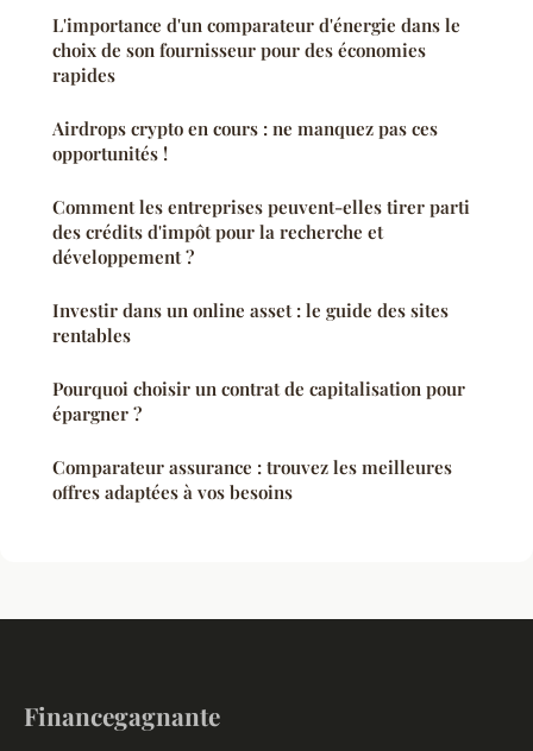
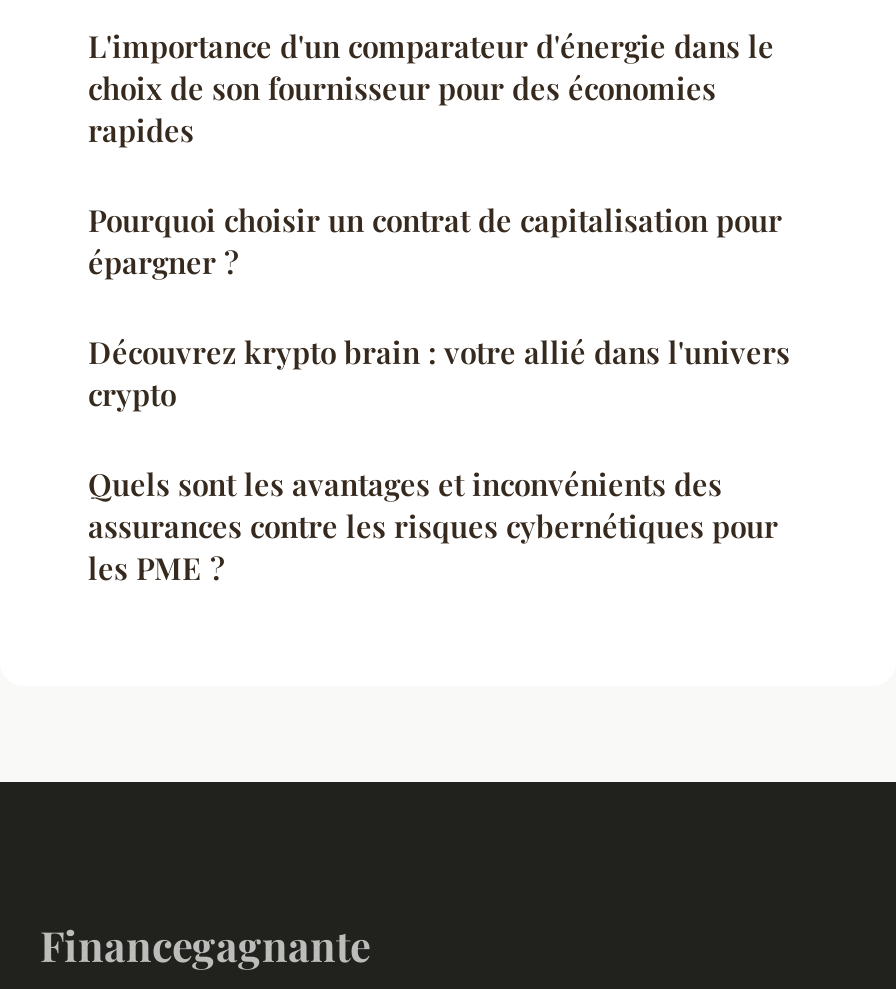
- Airdrops crypto en cours : ne manquez pas ces
- opportunités !
- Comment les entreprises peuvent-elles tirer parti
- des crédits d'impôt pour la recherche et
- développement ?
- Investir dans un online asset : le guide des sites
- rentables

moved up: Pourquoi choisir un contrat de capitalisation pour | épargner ?

- Comparateur assurance : trouvez les meilleures
- offres adaptées à vos besoins
+ Découvrez krypto brain : votre allié dans l'univers
+ crypto
+ Quels sont les avantages et inconvénients des
+ assurances contre les risques cybernétiques pour
+ les PME ?
